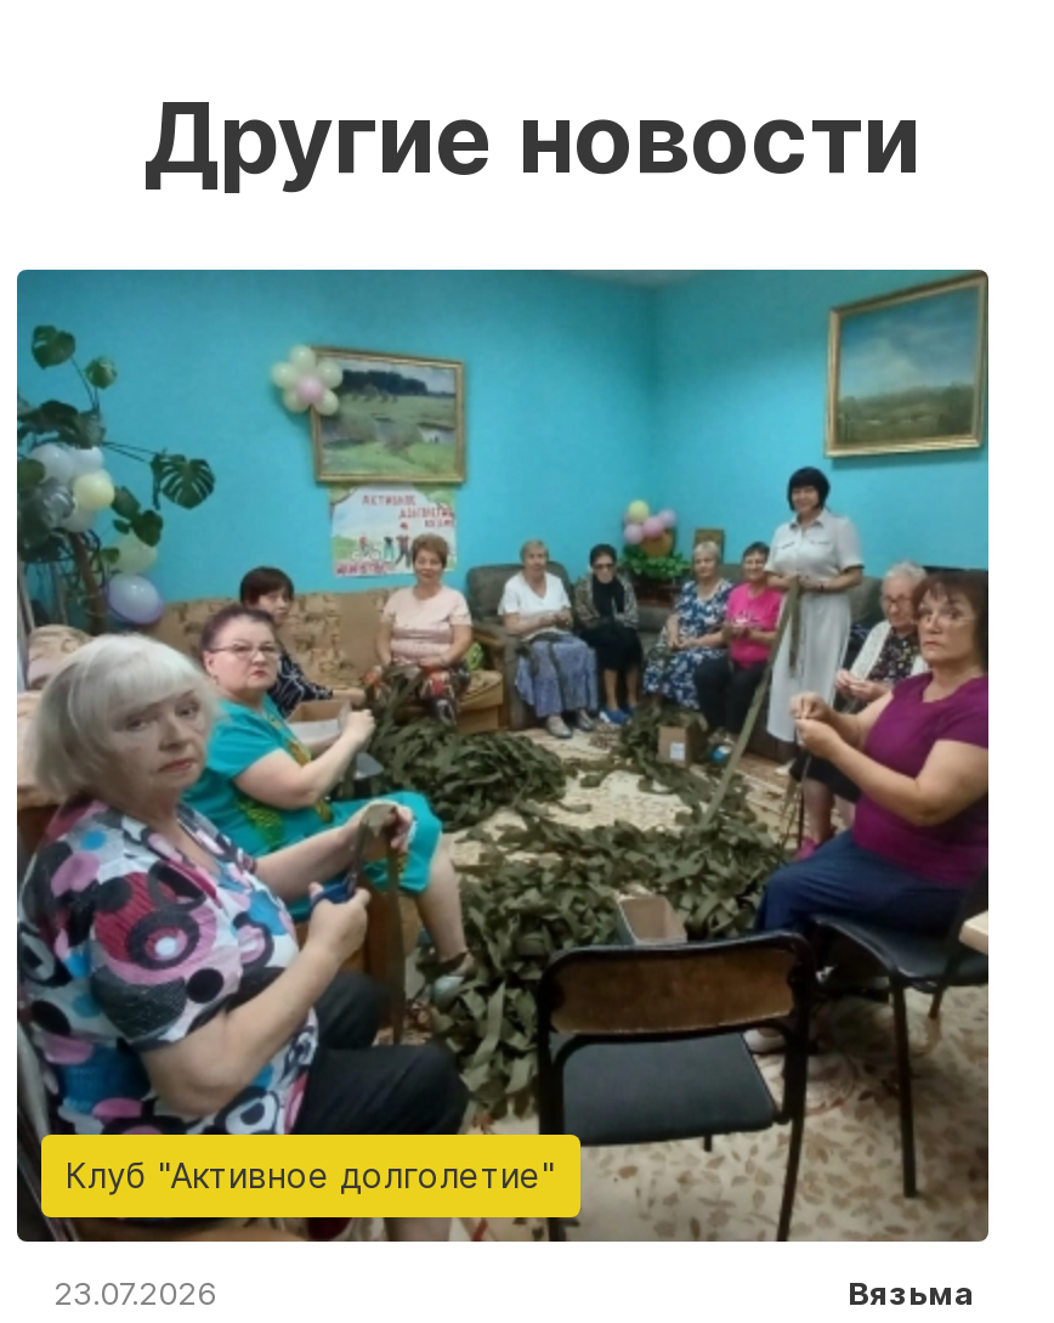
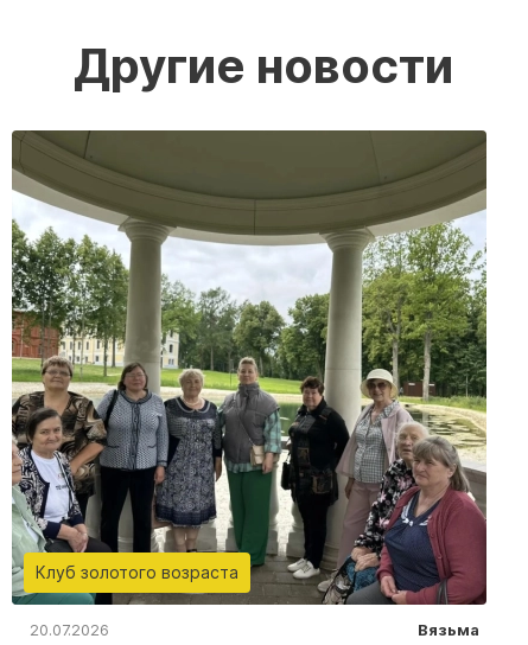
- [image]
- Клуб "Активное долголетие"
+ [image]
+ Клуб золотого возраста

- 23.07.2026
+ 20.07.2026
